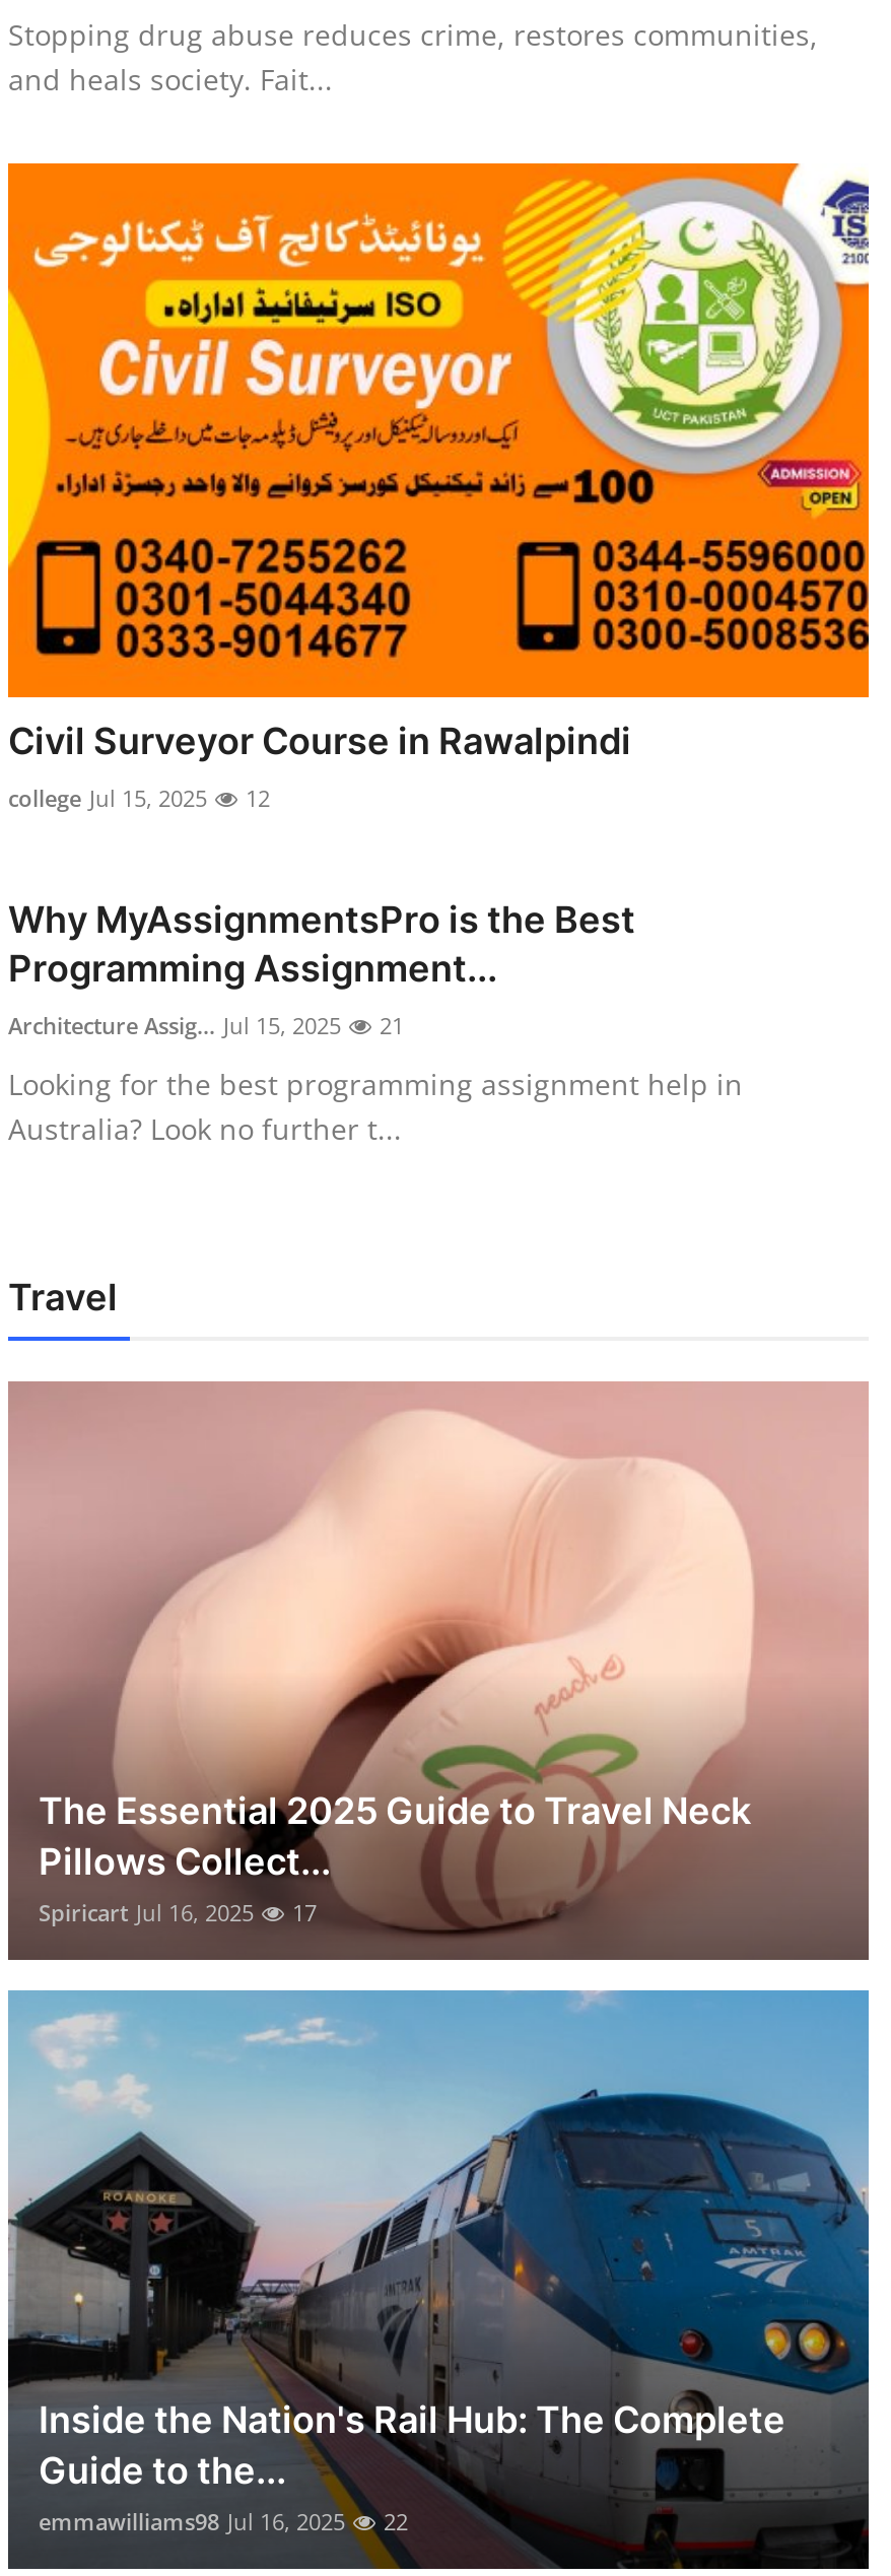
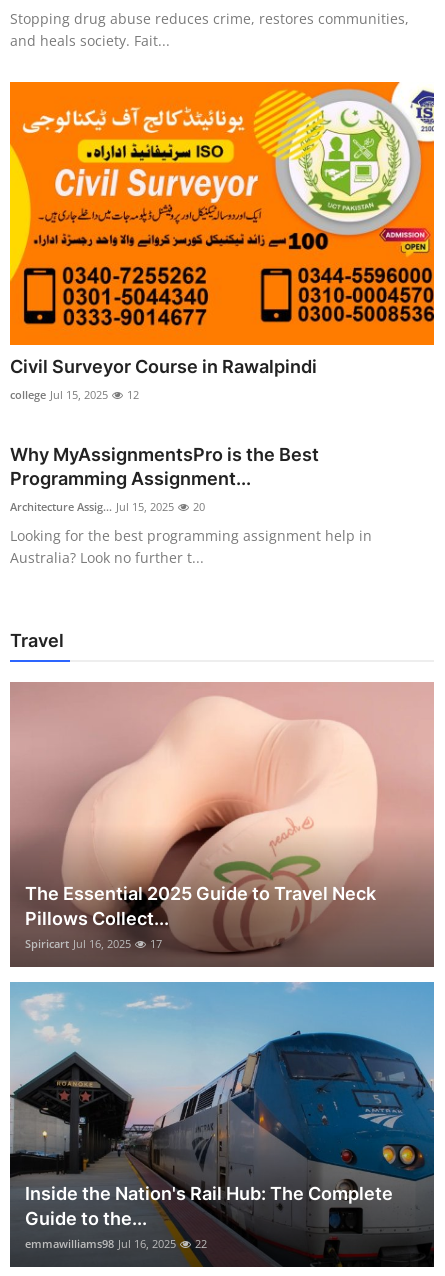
- Architecture Assig... Jul 15, 2025 21
+ Architecture Assig... Jul 15, 2025 20
